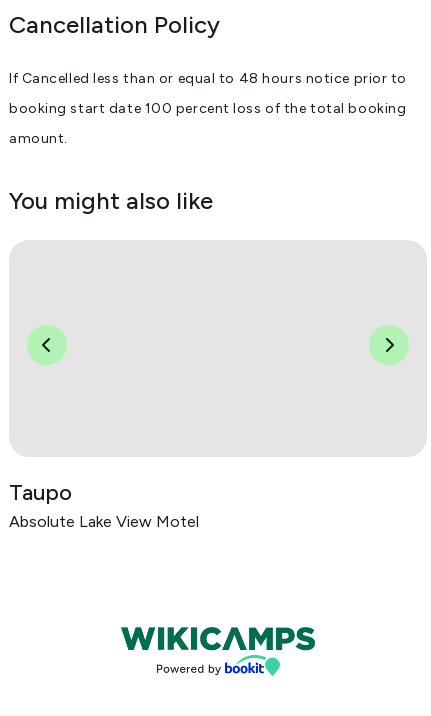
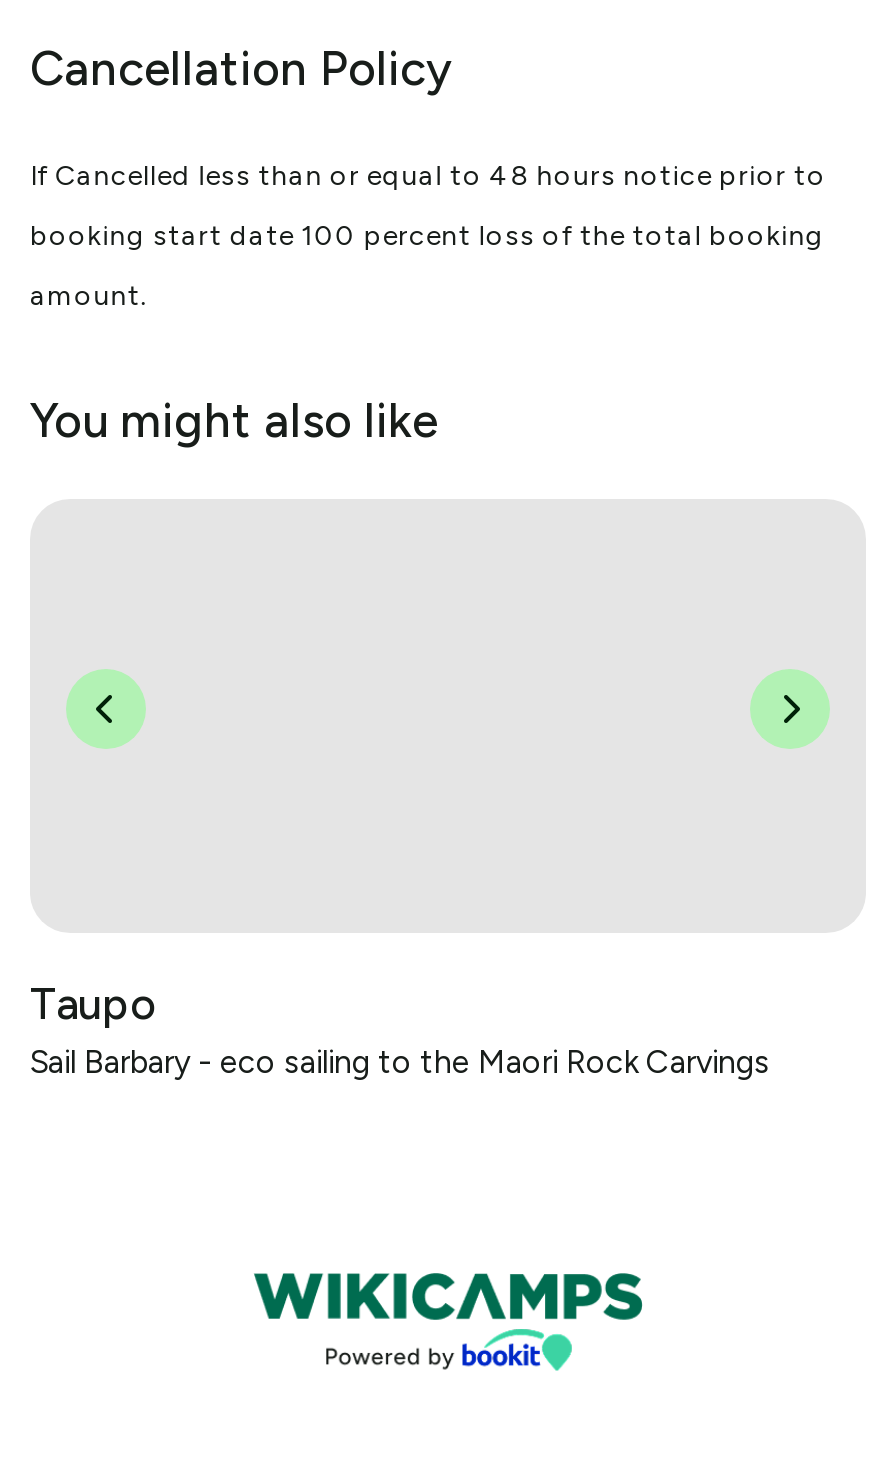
- Absolute Lake View Motel
+ Sail Barbary - eco sailing to the Maori Rock Carvings
